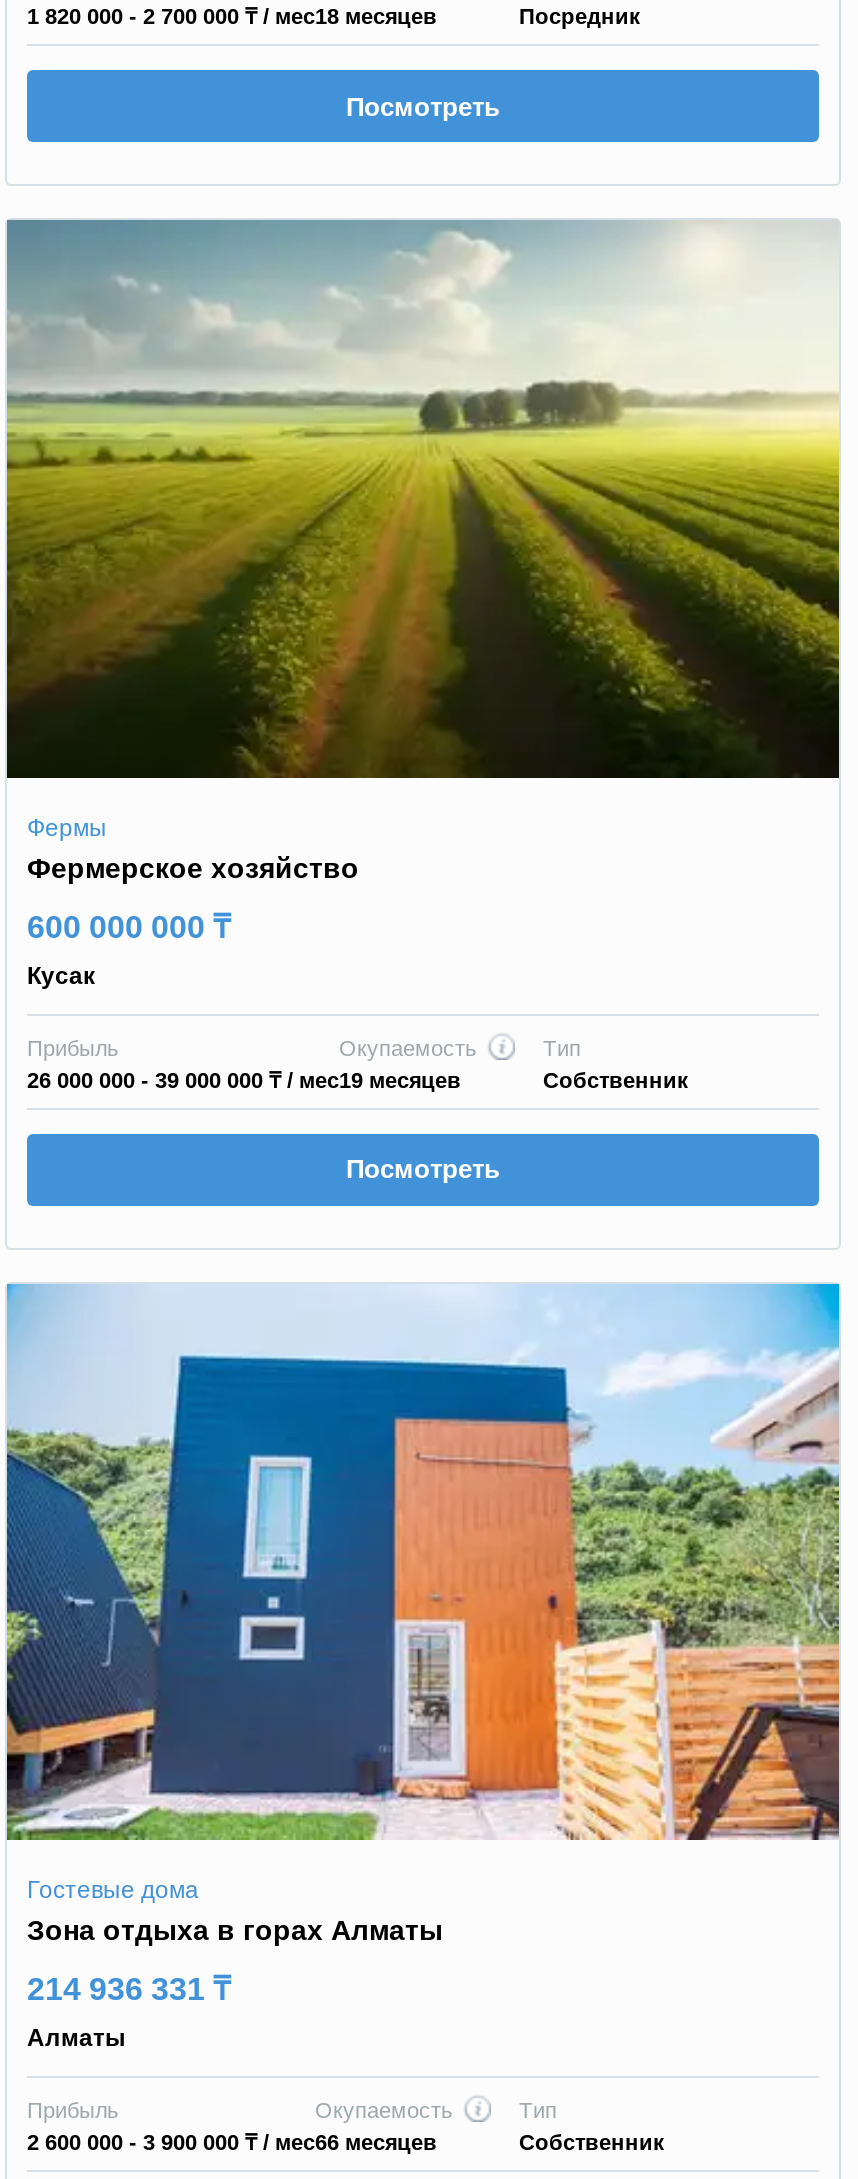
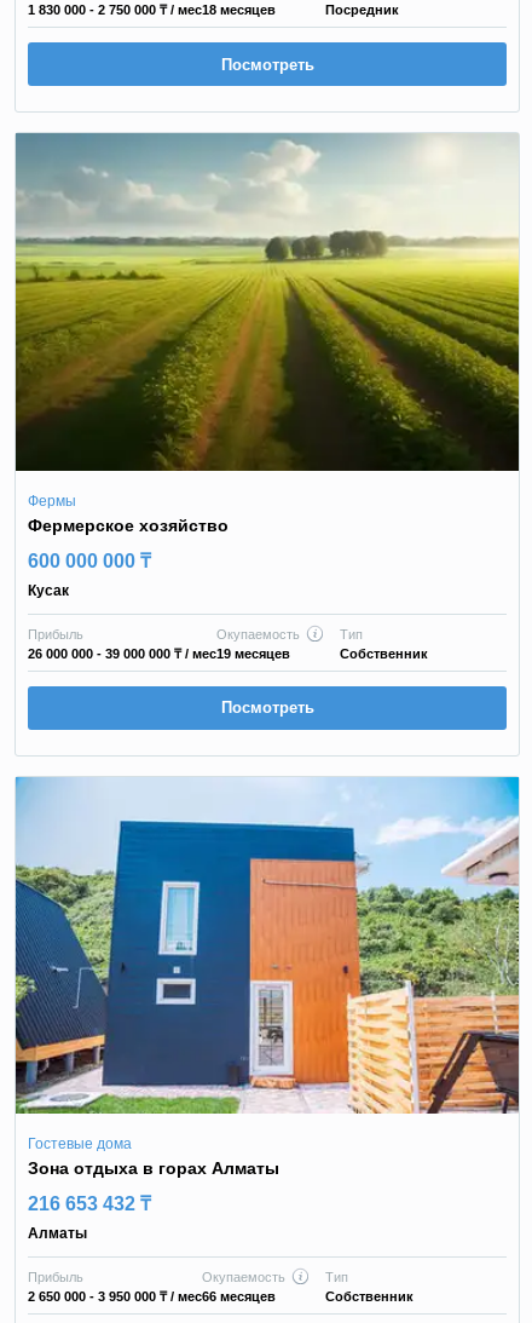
- 1 820 000 - 2 700 000 ₸ / мес 18 месяцев
+ 1 830 000 - 2 750 000 ₸ / мес 18 месяцев

- 214 936 331 ₸
+ 216 653 432 ₸

- 2 600 000 - 3 900 000 ₸ / мес 66 месяцев
+ 2 650 000 - 3 950 000 ₸ / мес 66 месяцев
